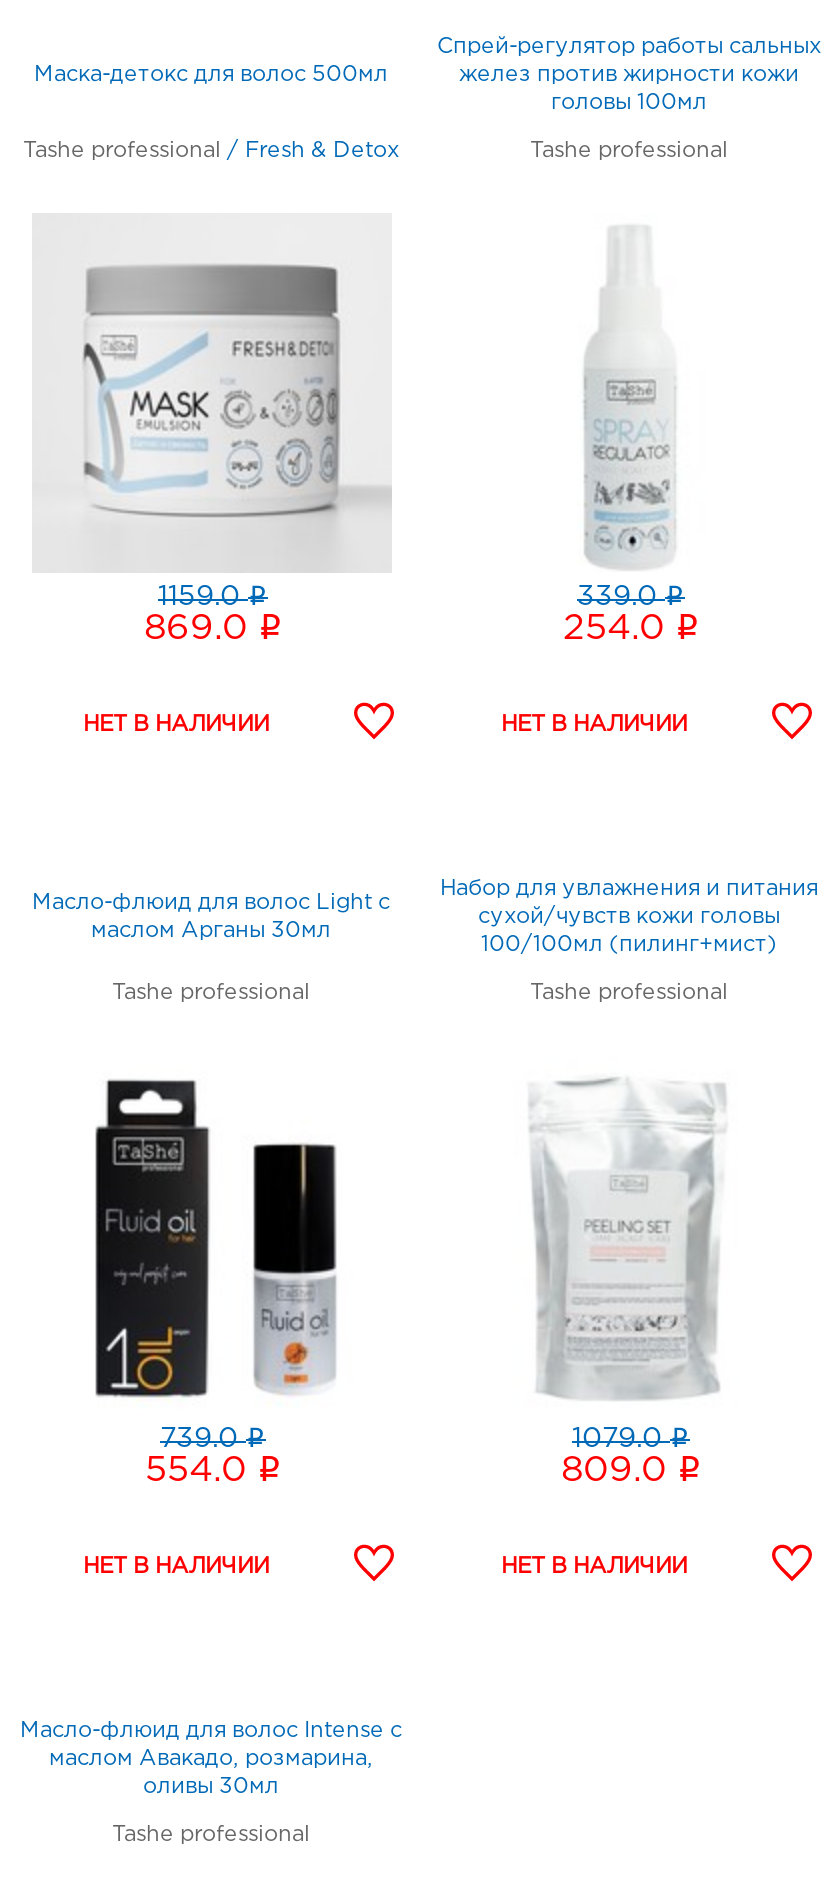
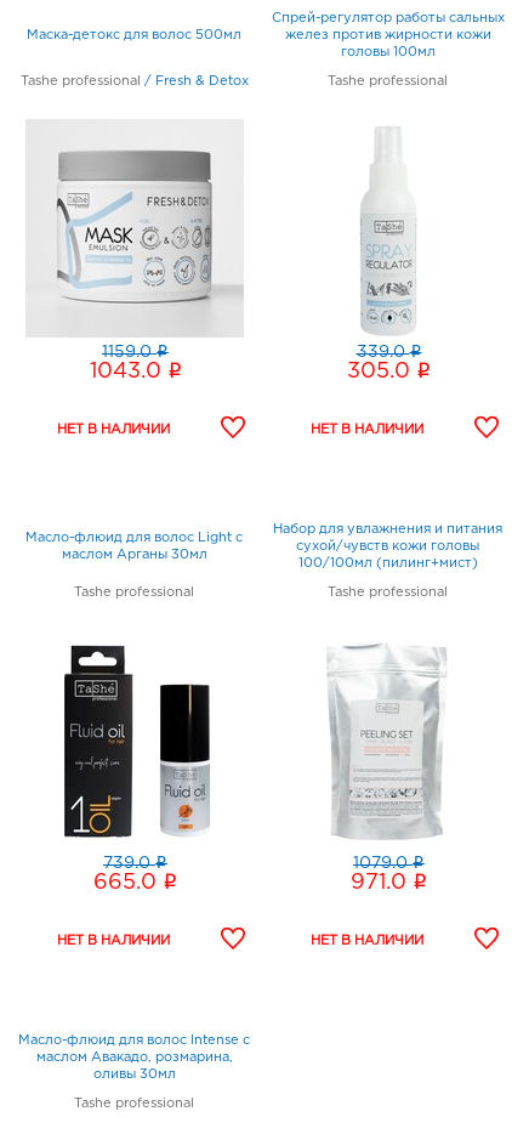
- 869.0 i
+ 1043.0 i

- 254.0 i
+ 305.0 i

- 554.0 i
+ 665.0 i

- 809.0 i
+ 971.0 i
